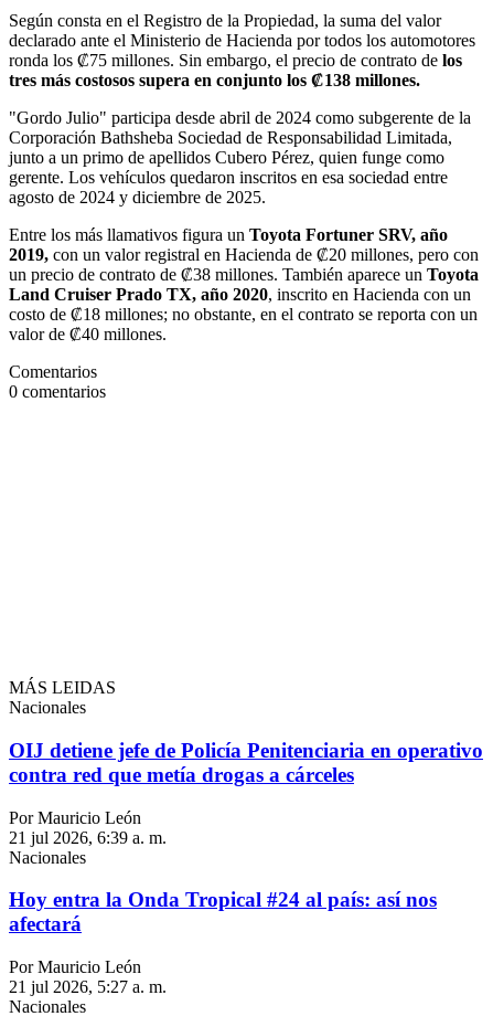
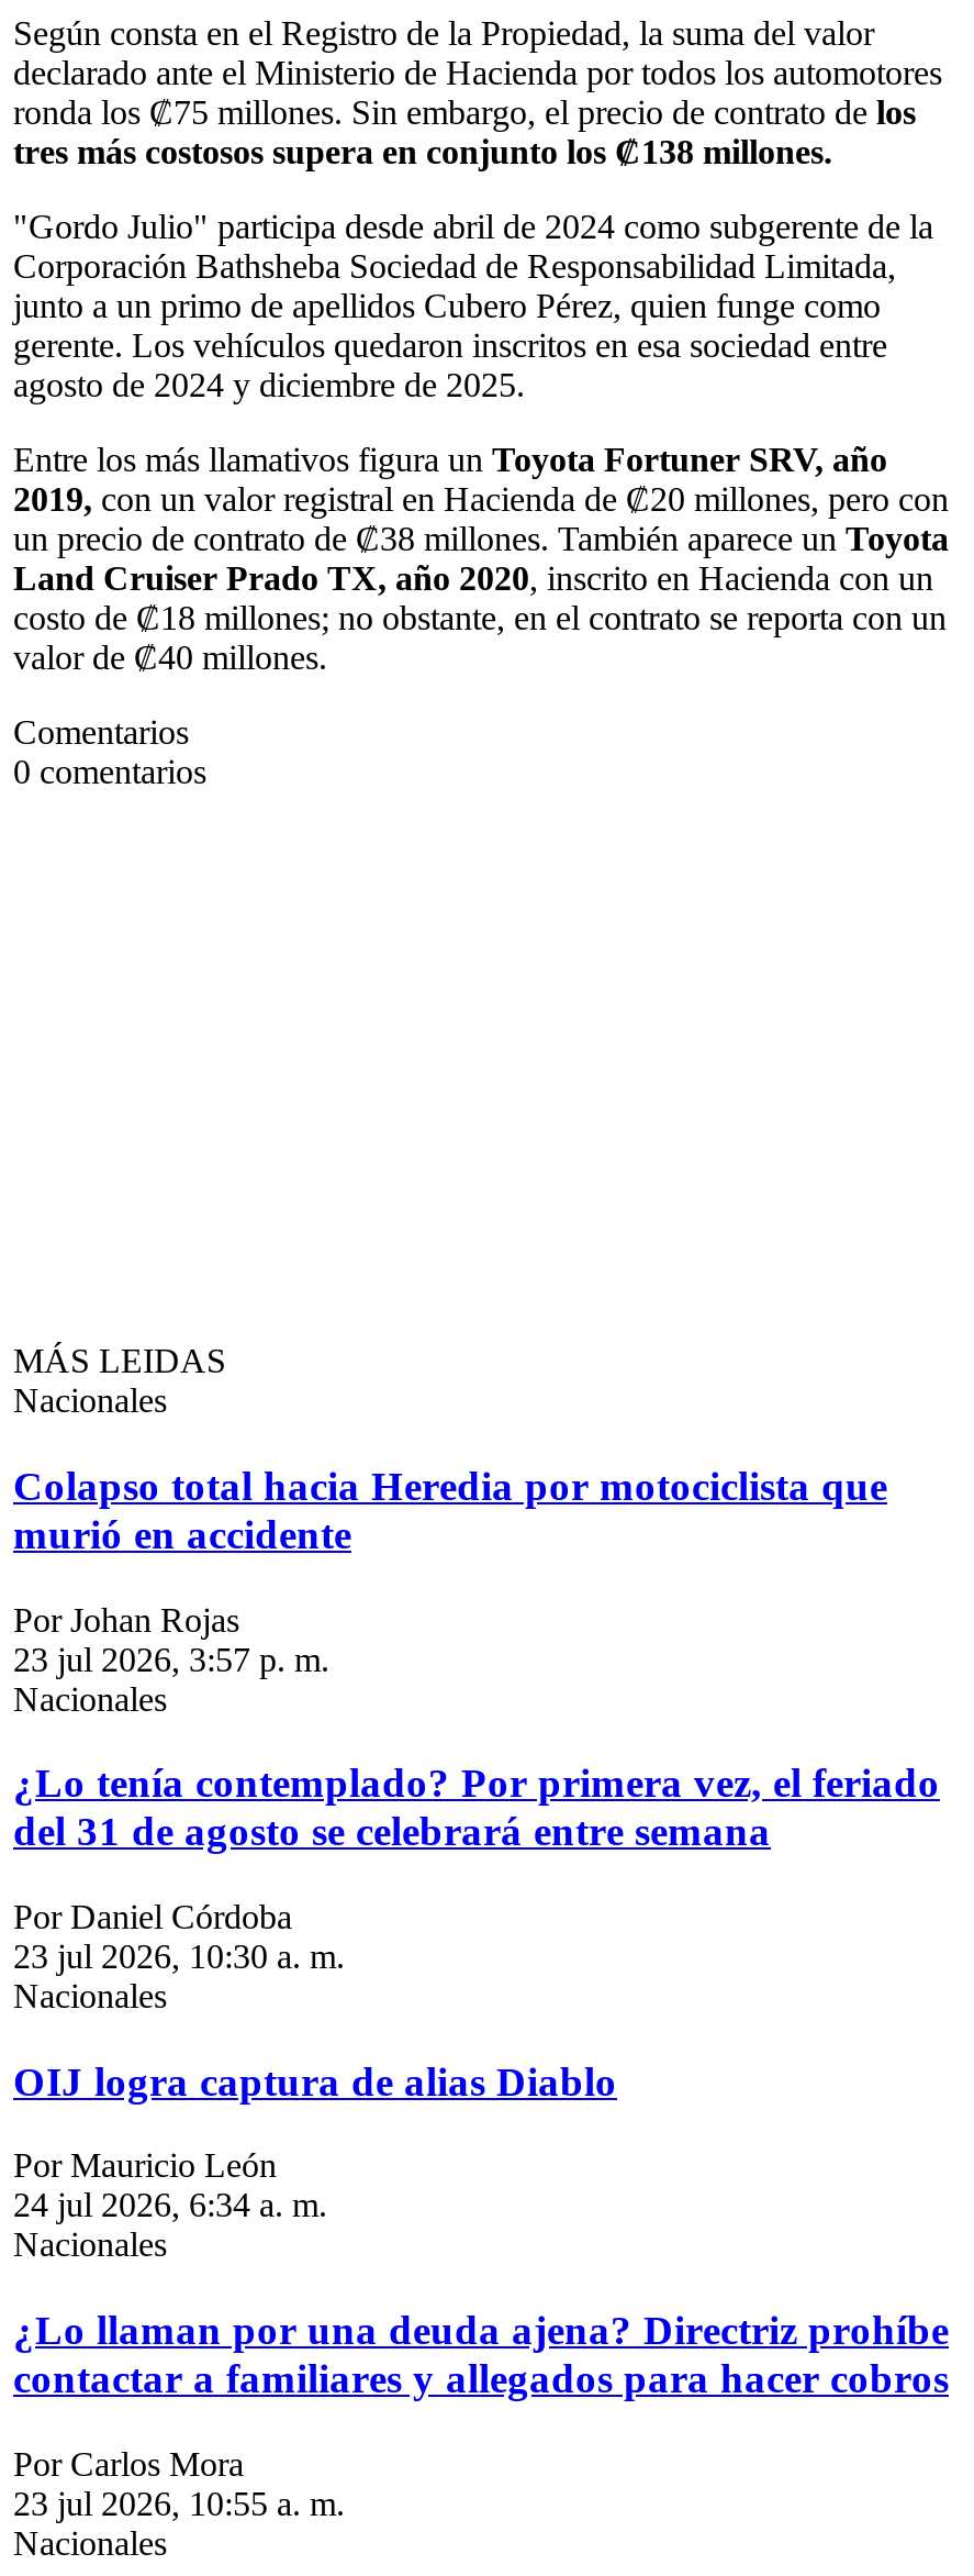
- OIJ detiene jefe de Policía Penitenciaria en operativo
- contra red que metía drogas a cárceles
+ Colapso total hacia Heredia por motociclista que
+ murió en accidente
+ Por Johan Rojas
+ 23 jul 2026, 3:57 p. m.
+ Nacionales
+ ¿Lo tenía contemplado? Por primera vez, el feriado
+ del 31 de agosto se celebrará entre semana
+ Por Daniel Córdoba
+ 23 jul 2026, 10:30 a. m.
+ Nacionales
+ OIJ logra captura de alias Diablo

- 21 jul 2026, 6:39 a. m.
+ 24 jul 2026, 6:34 a. m.

- Hoy entra la Onda Tropical #24 al país: así nos
- afectará
+ ¿Lo llaman por una deuda ajena? Directriz prohíbe
+ contactar a familiares y allegados para hacer cobros

- Por Mauricio León
- 21 jul 2026, 5:27 a. m.
+ Por Carlos Mora
+ 23 jul 2026, 10:55 a. m.
